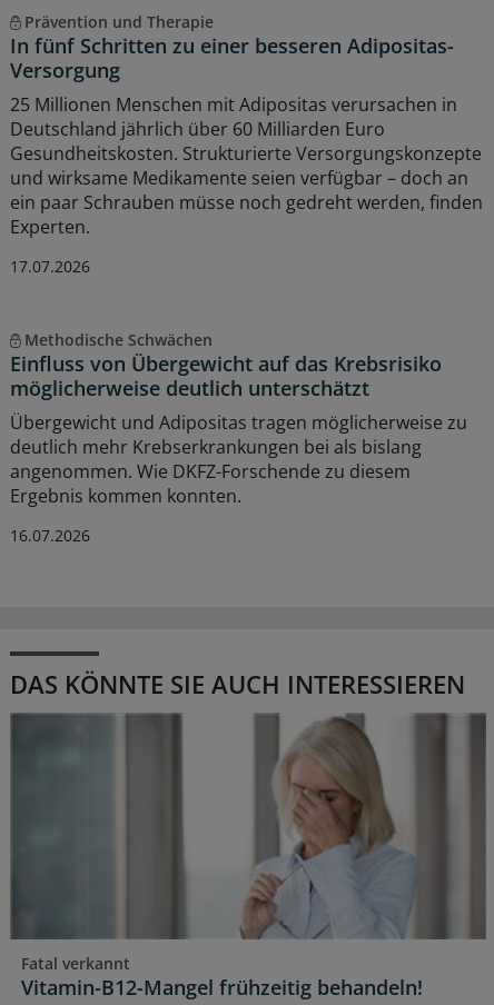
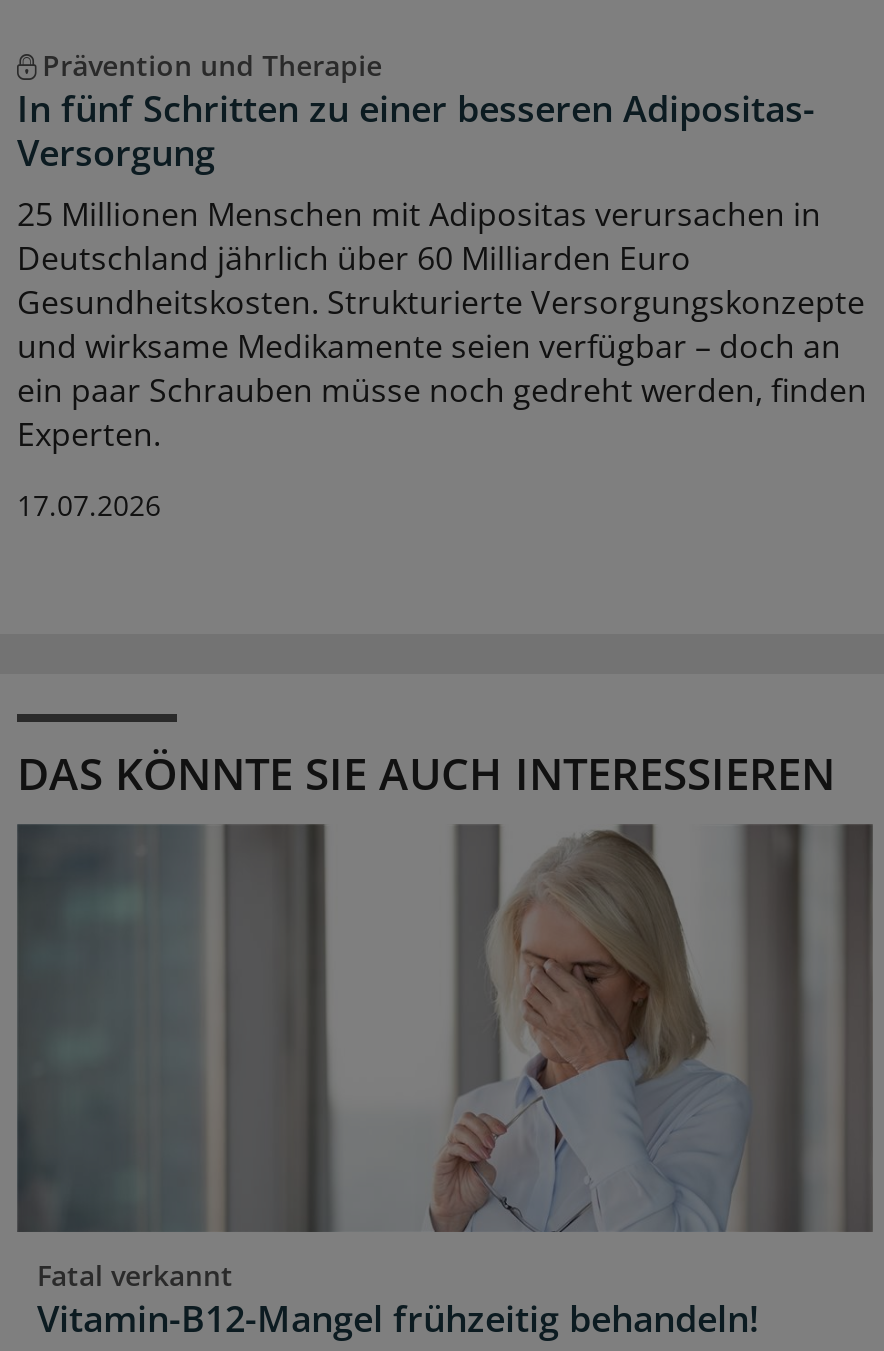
- Methodische Schwächen
- Einfluss von Übergewicht auf das Krebsrisiko
- möglicherweise deutlich unterschätzt
- Übergewicht und Adipositas tragen möglicherweise zu
- deutlich mehr Krebserkrankungen bei als bislang
- angenommen. Wie DKFZ-Forschende zu diesem
- Ergebnis kommen konnten.
- 16.07.2026
